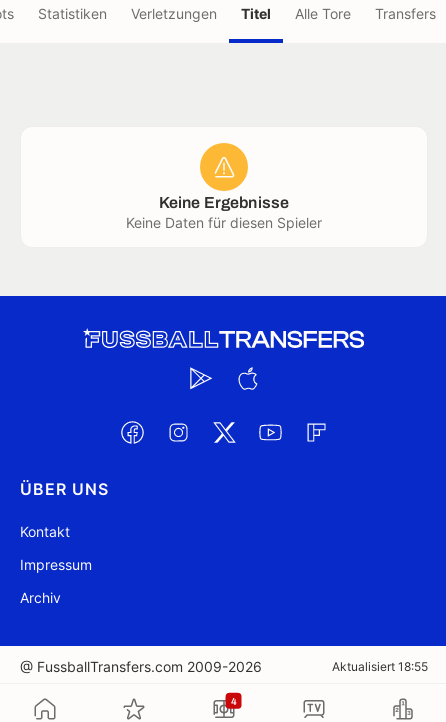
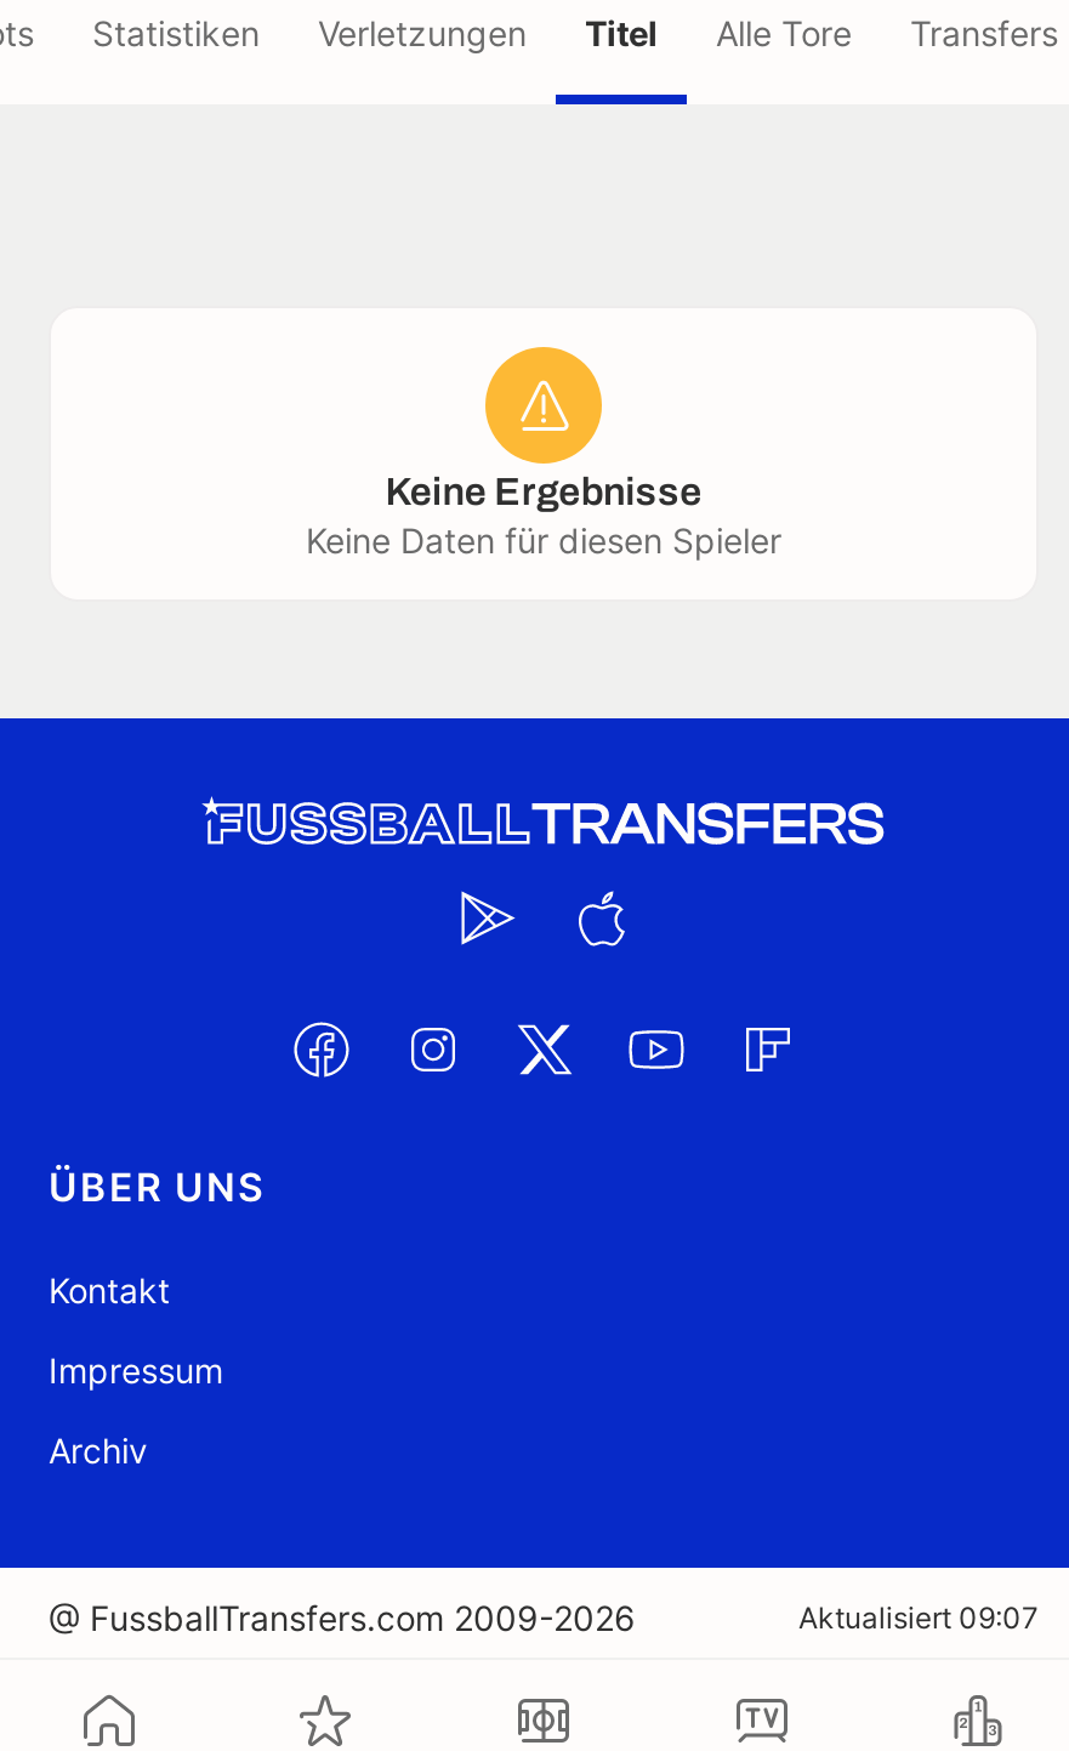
- Aktualisiert 18:55
+ Aktualisiert 09:07

- 4
